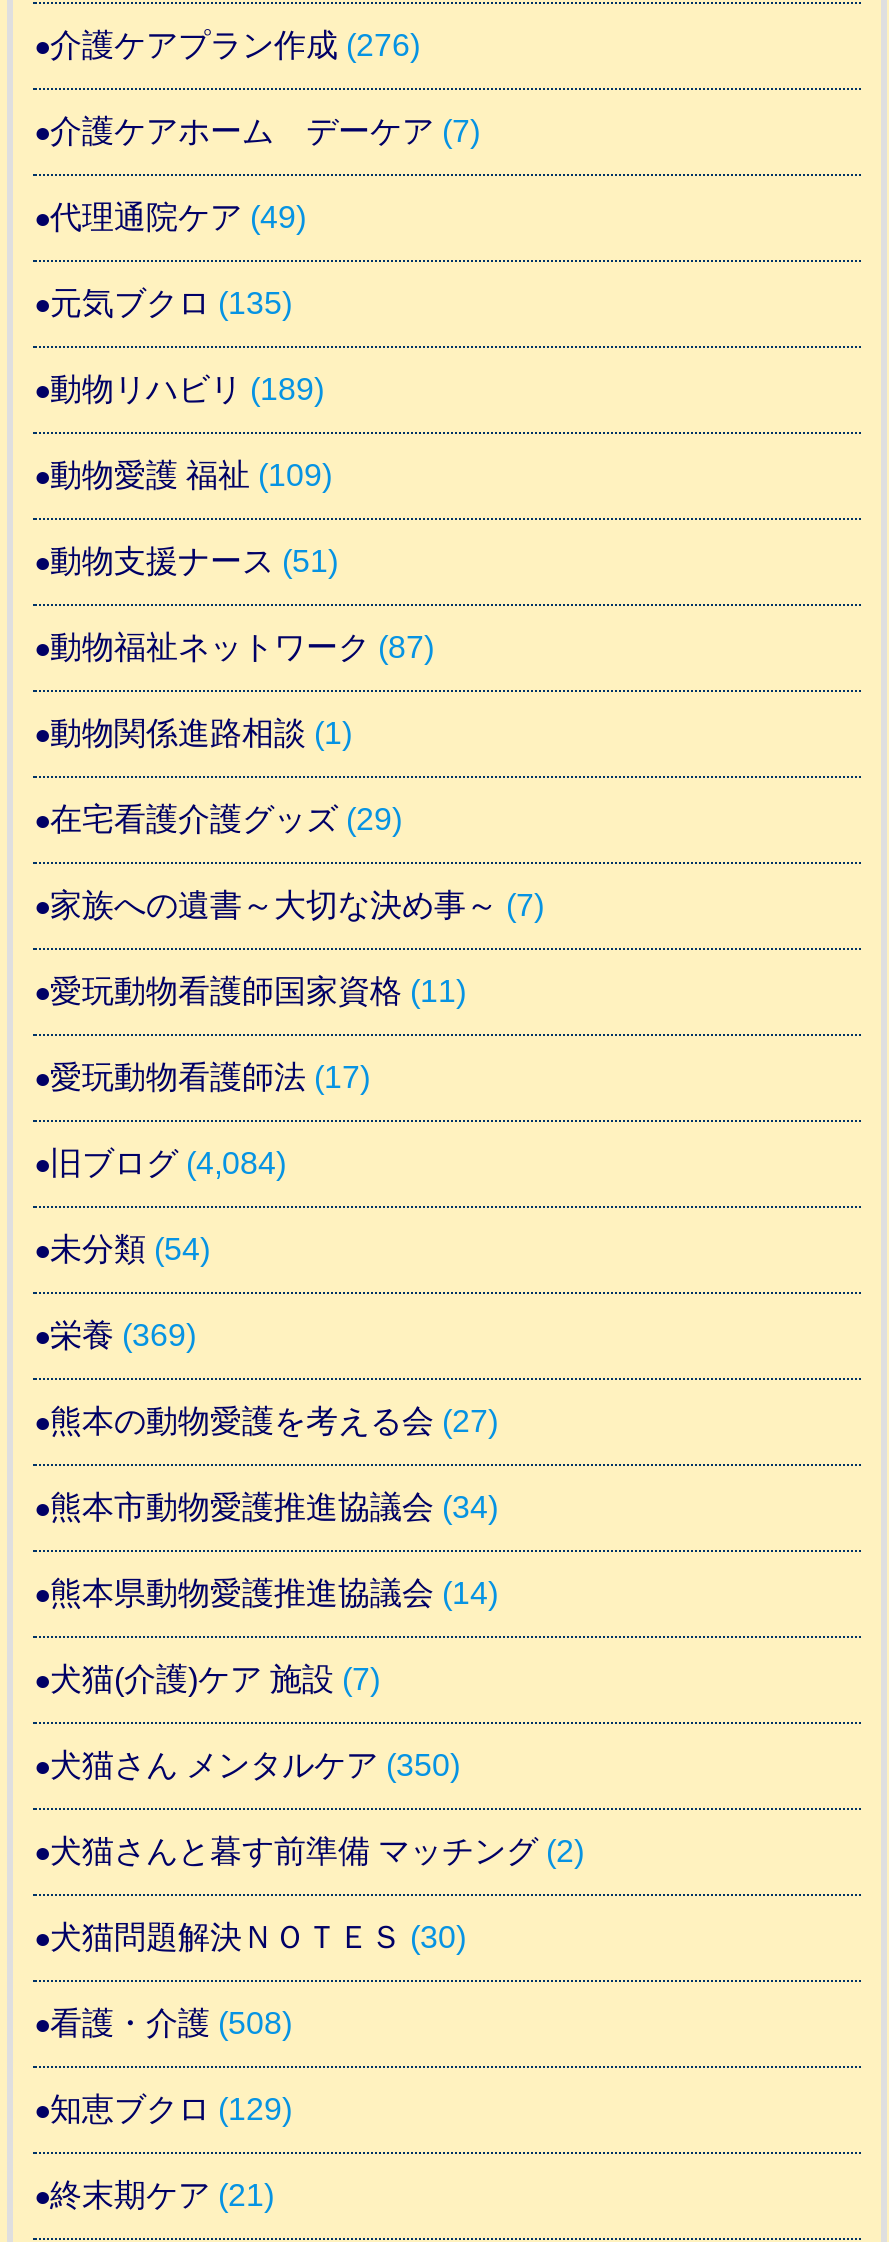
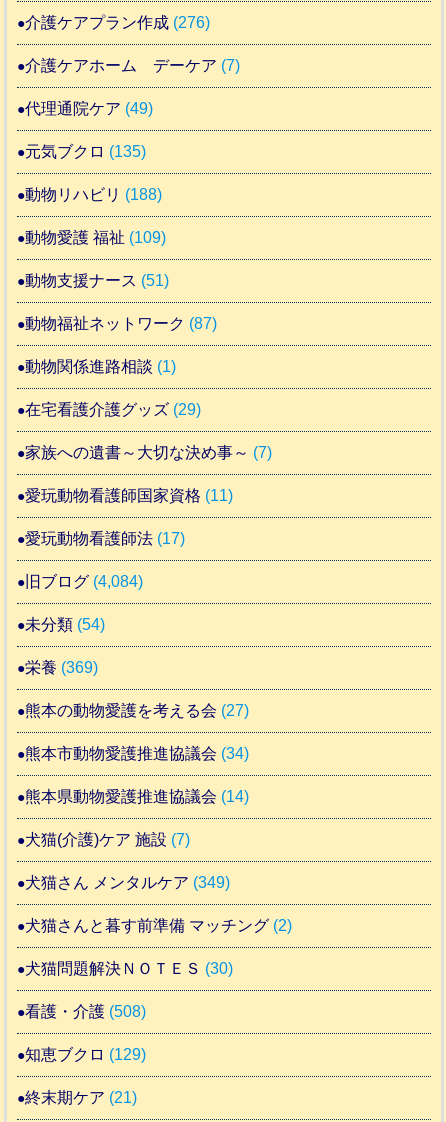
- 動物リハビリ(189)
+ 動物リハビリ(188)

- 犬猫さん メンタルケア(350)
+ 犬猫さん メンタルケア(349)
